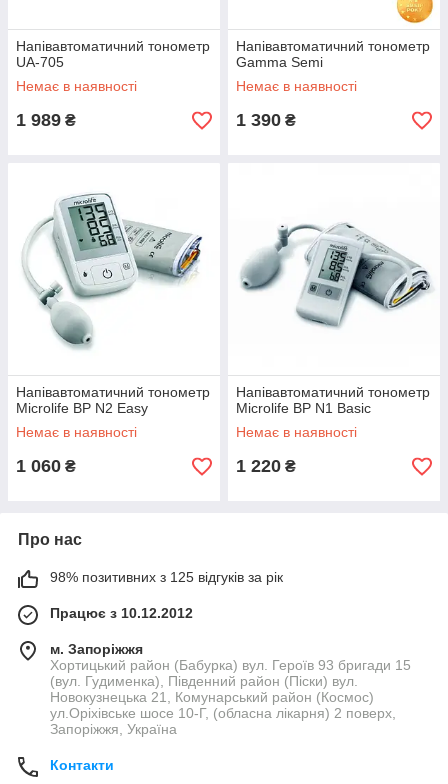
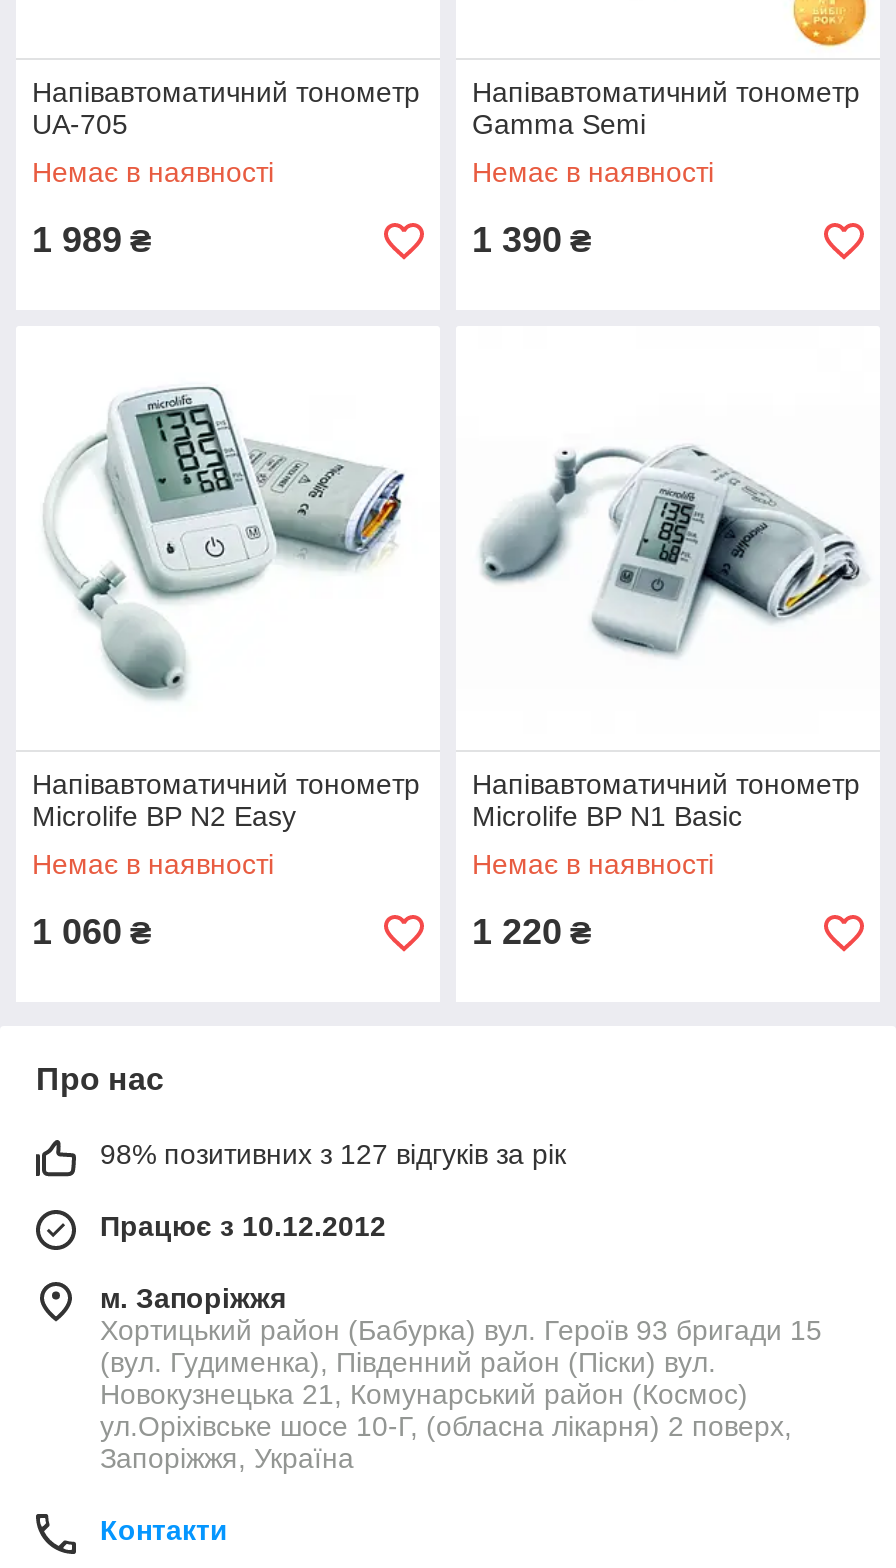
- 98% позитивних з 125 відгуків за рік
+ 98% позитивних з 127 відгуків за рік
